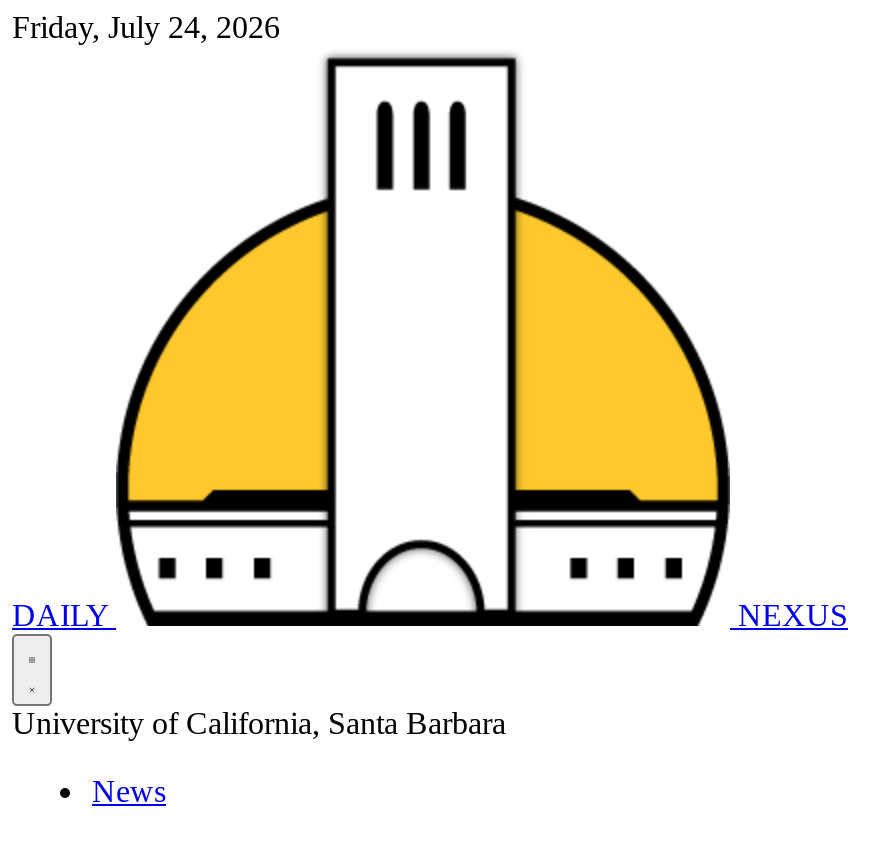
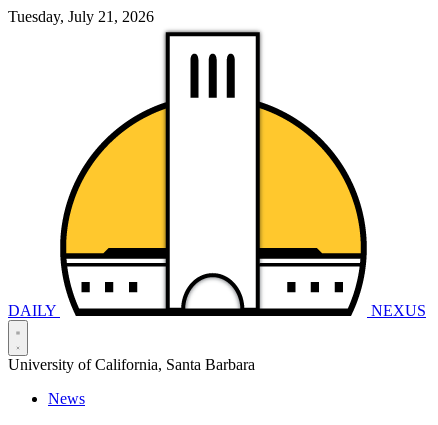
- Friday, July 24, 2026
+ Tuesday, July 21, 2026
